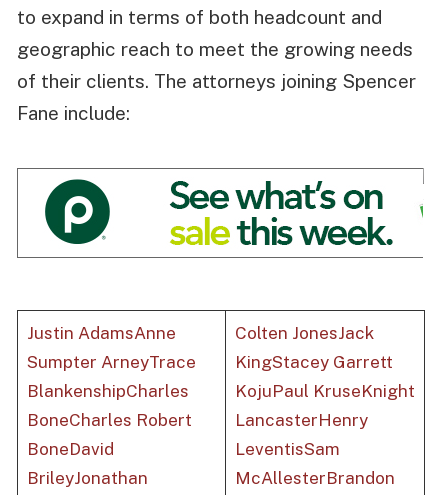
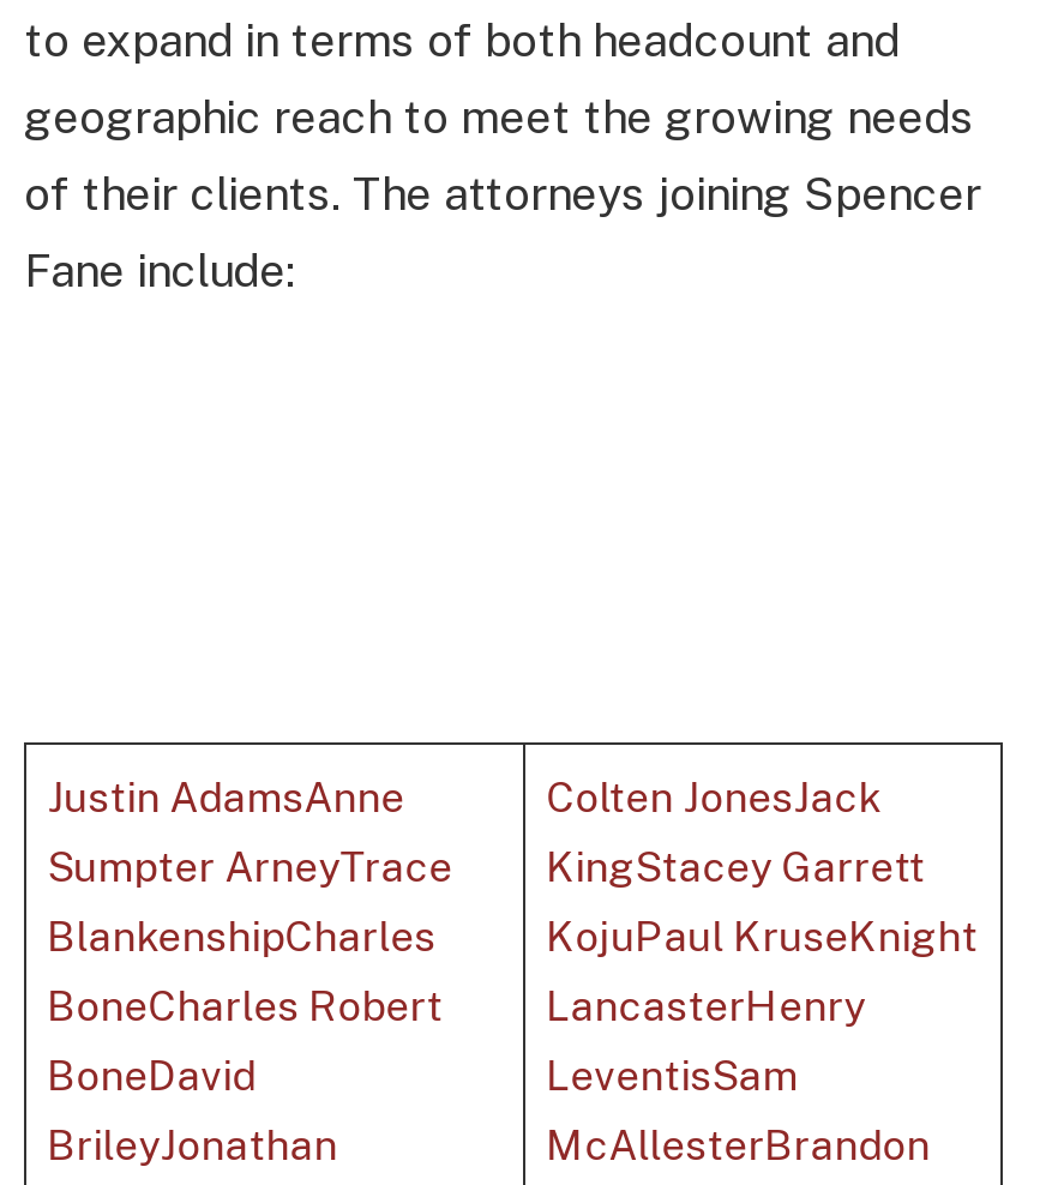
- [image]
